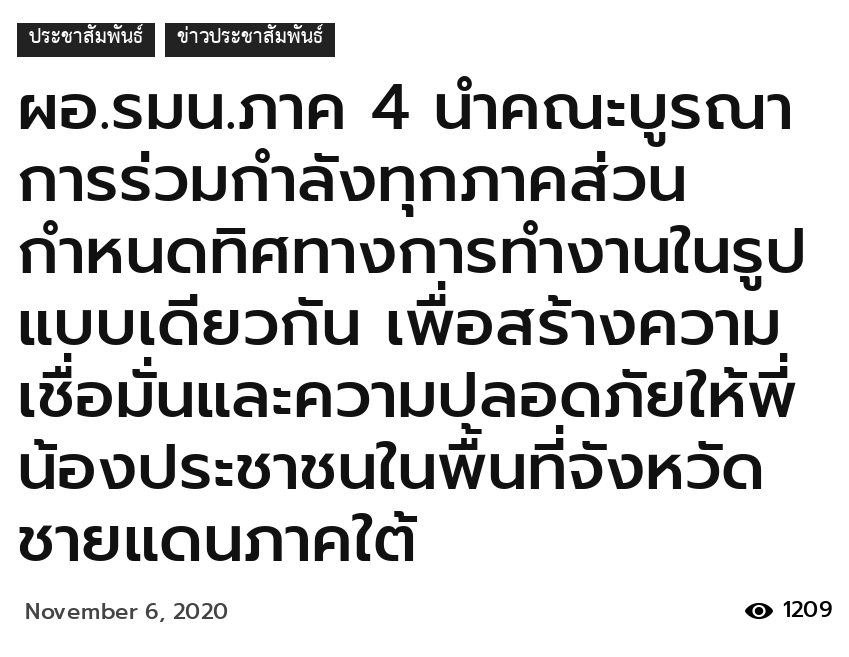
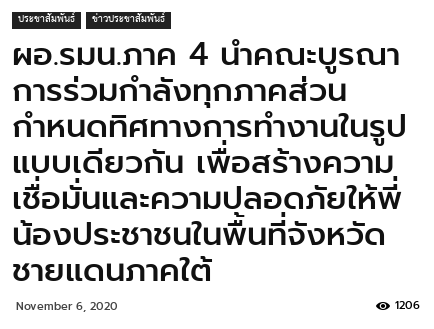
- 1209
+ 1206
